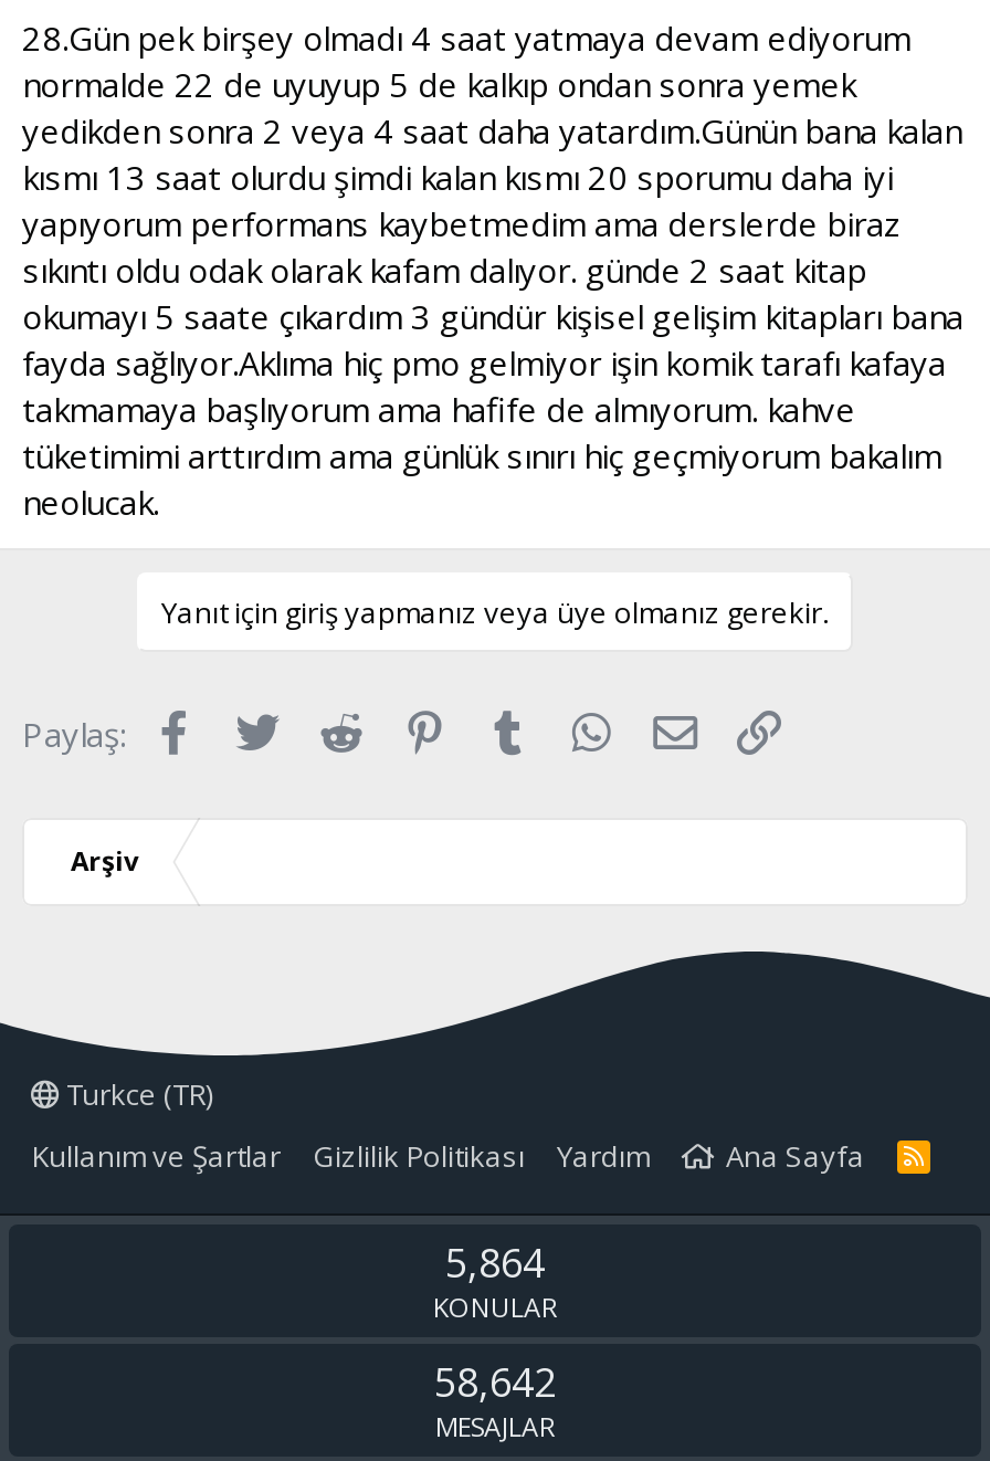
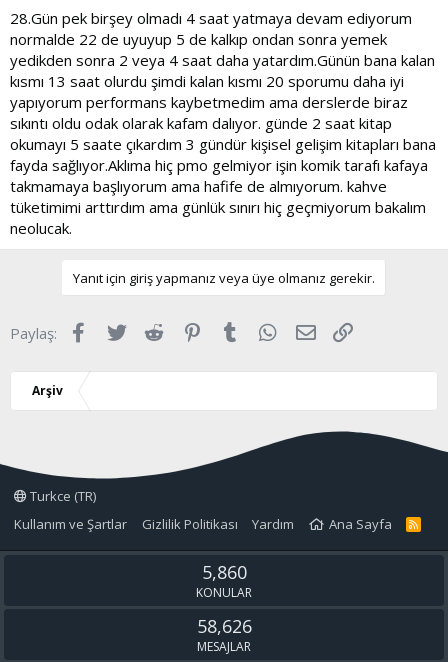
- 5,864
+ 5,860

- 58,642
+ 58,626
